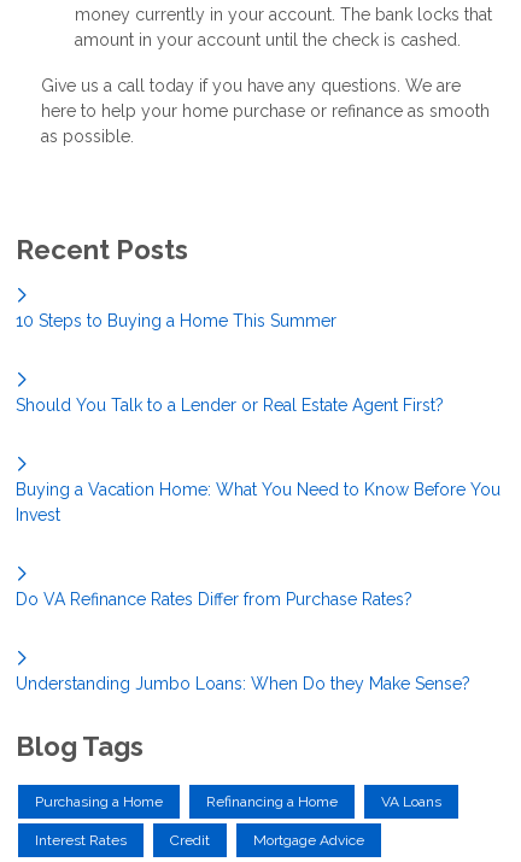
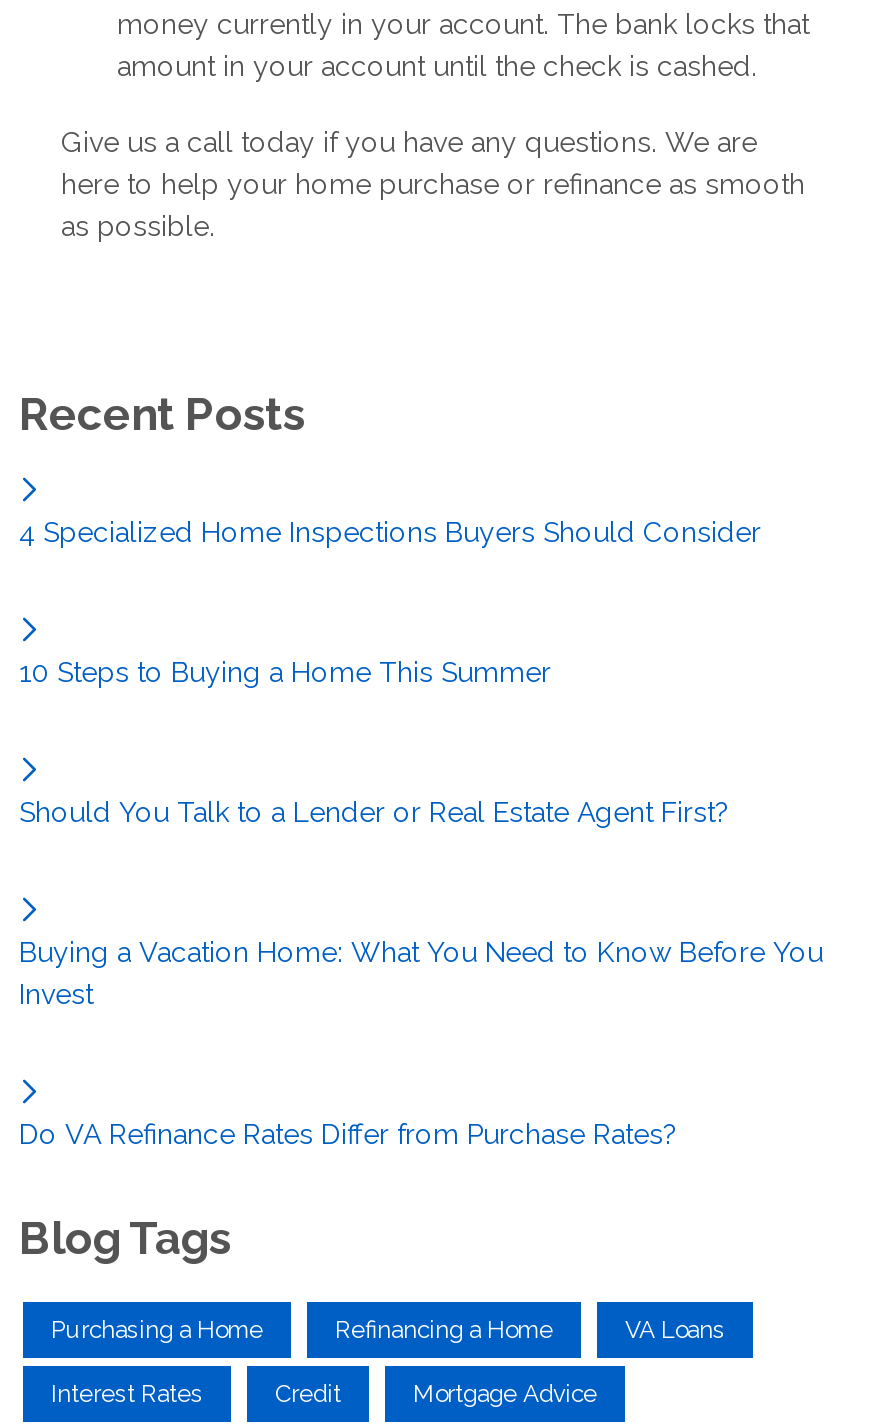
+ 4 Specialized Home Inspections Buyers Should Consider

moved down: 10 Steps to Buying a Home This Summer | Should You Talk to a Lender or Real Estate Agent First? | Buying a Vacation Home: What You Need to Know Before You | Invest | Do VA Refinance Rates Differ from Purchase Rates?

- Understanding Jumbo Loans: When Do they Make Sense?
